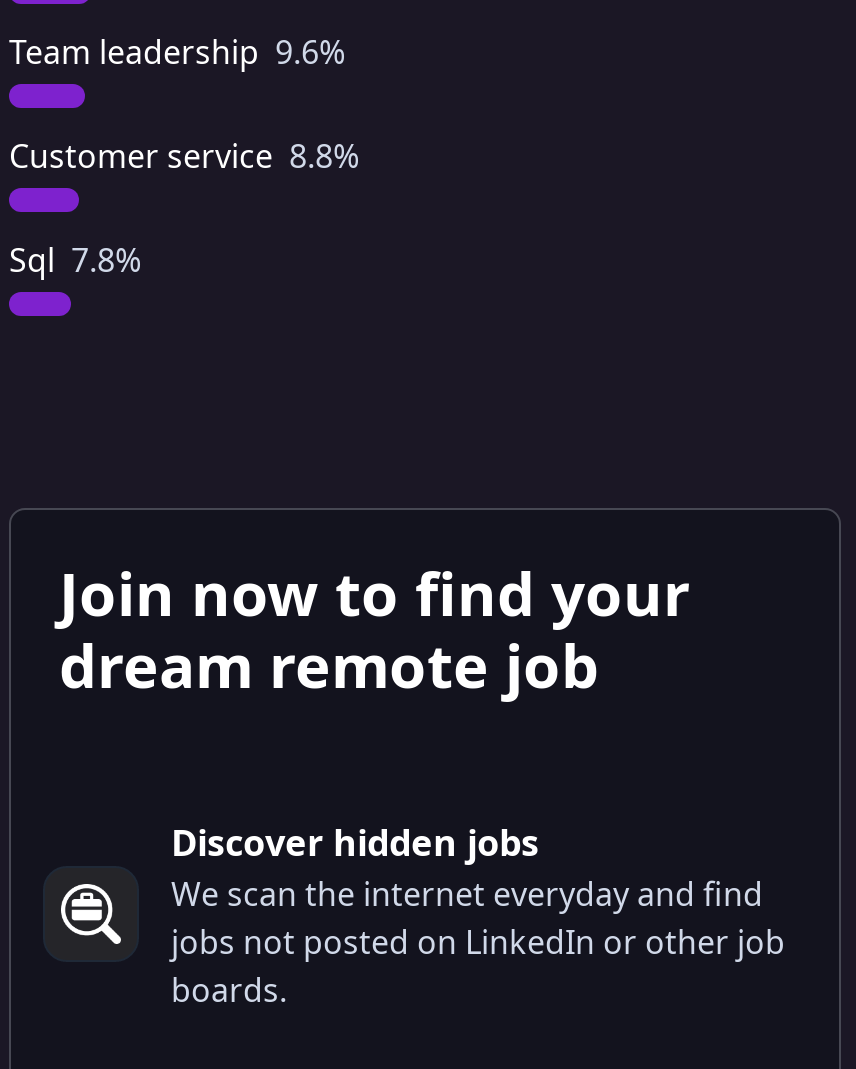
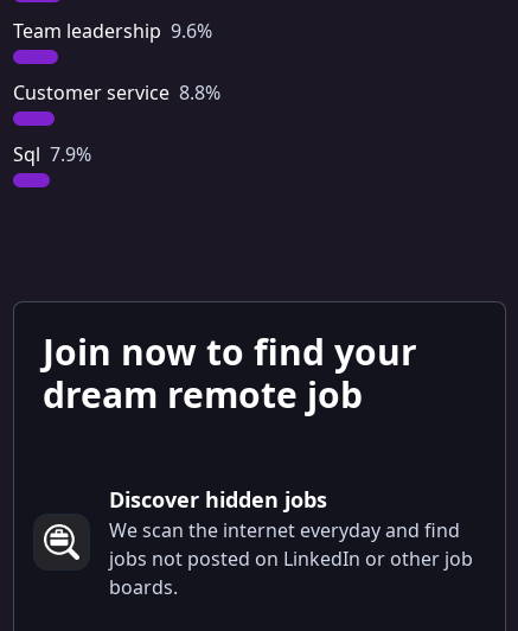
- Sql 7.8%
+ Sql 7.9%
